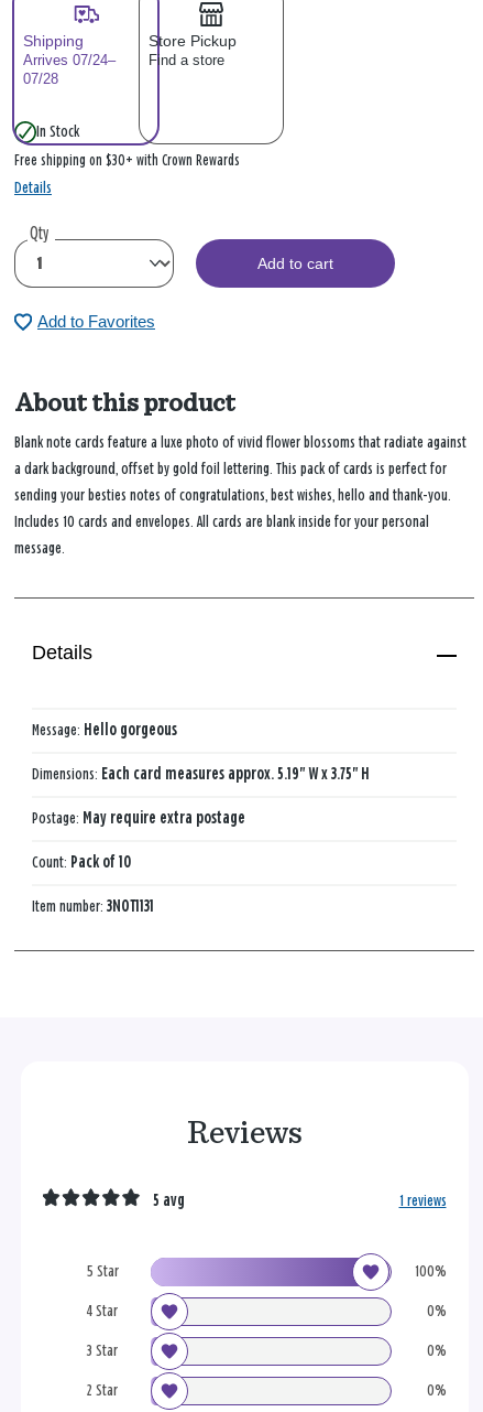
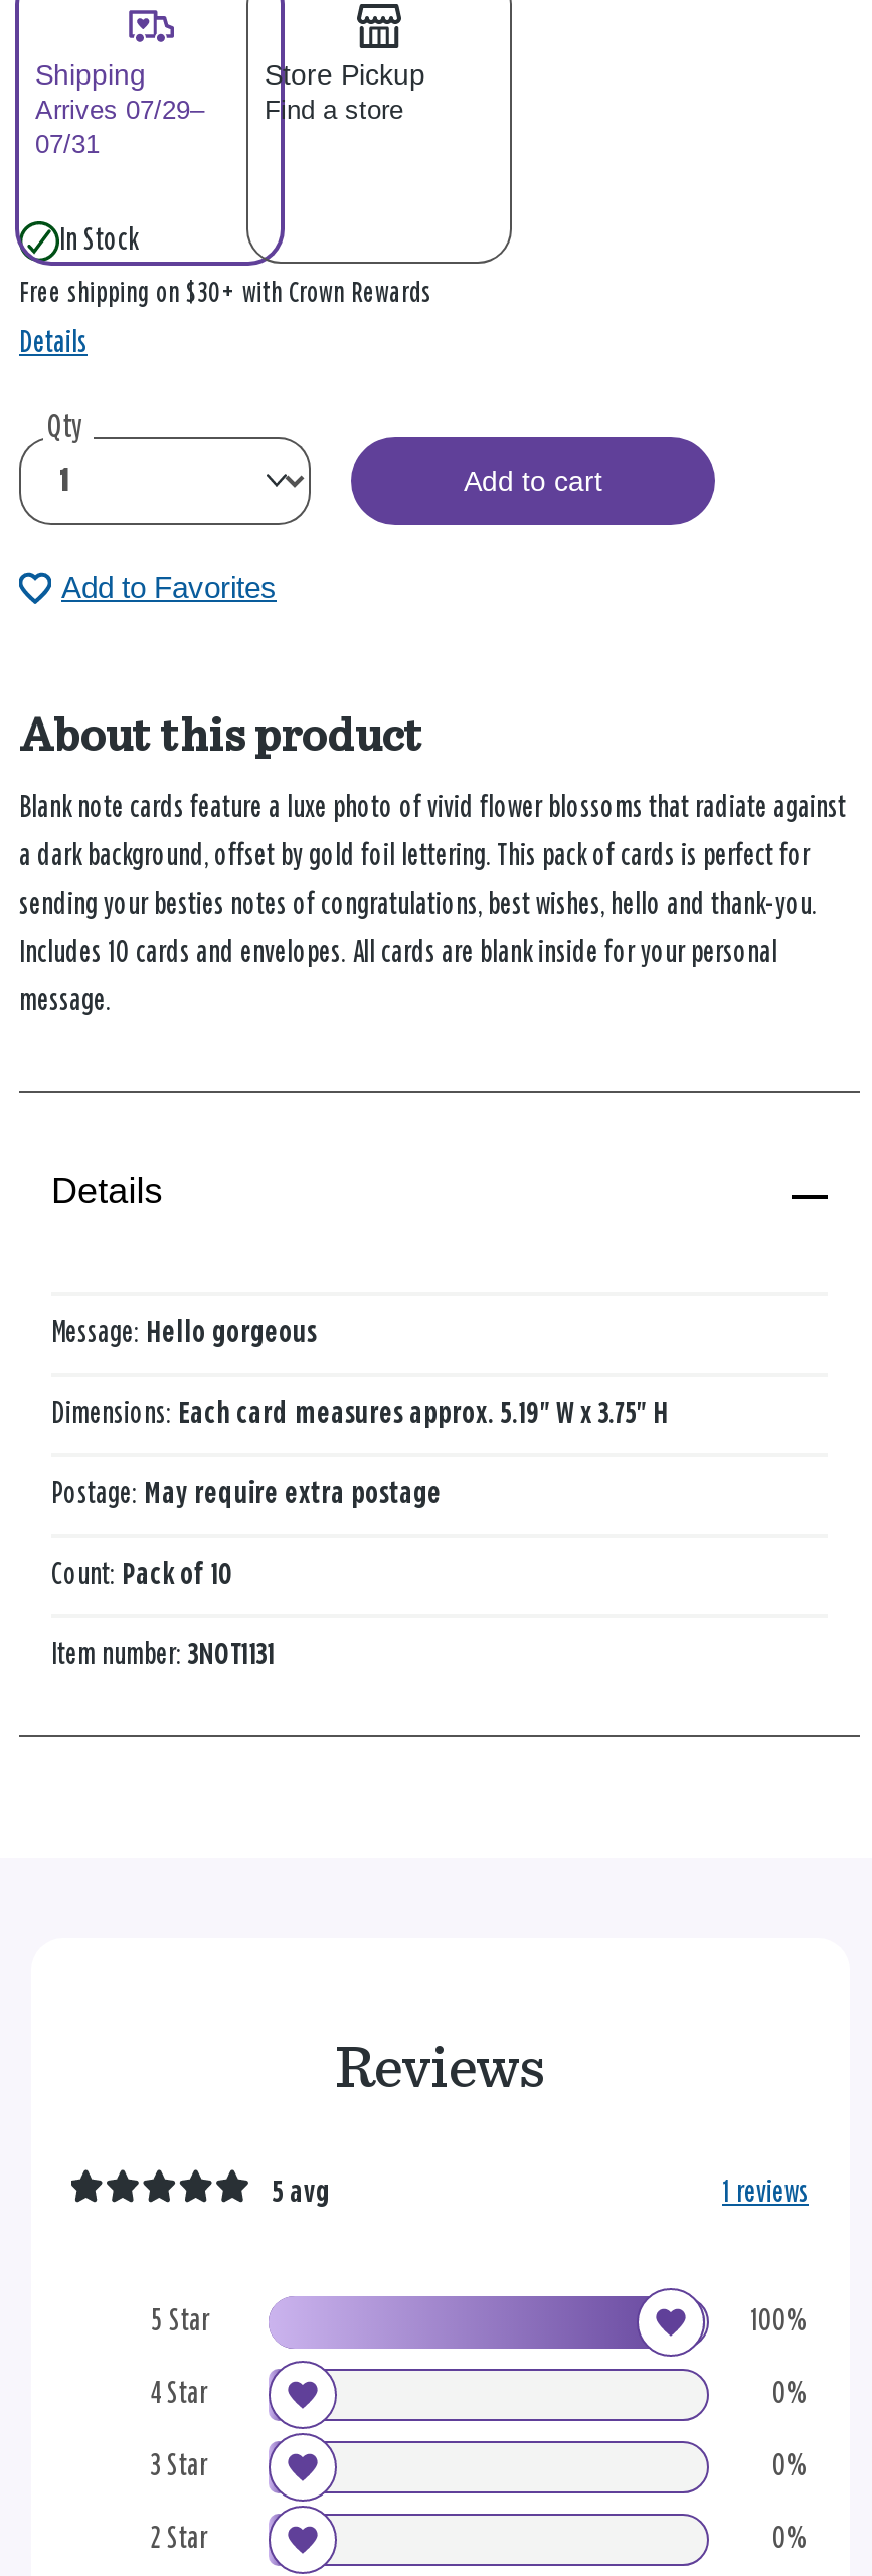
- Arrives 07/24– Find a store
+ Arrives 07/29– Find a store

- 07/28
+ 07/31
